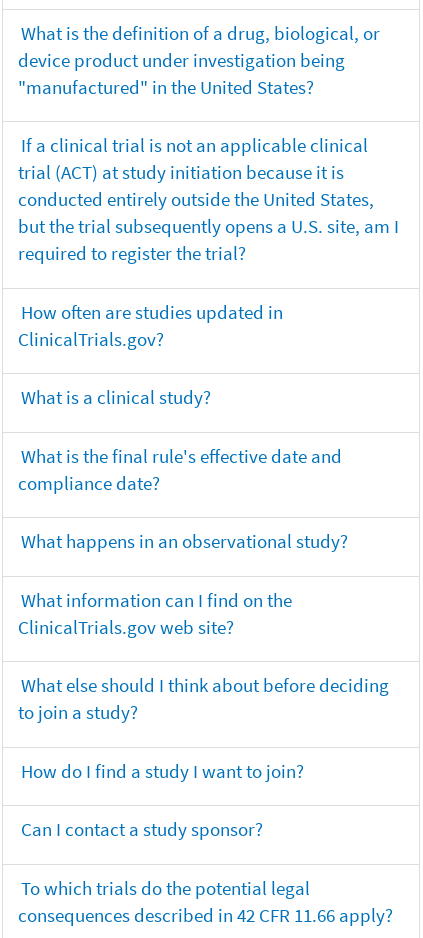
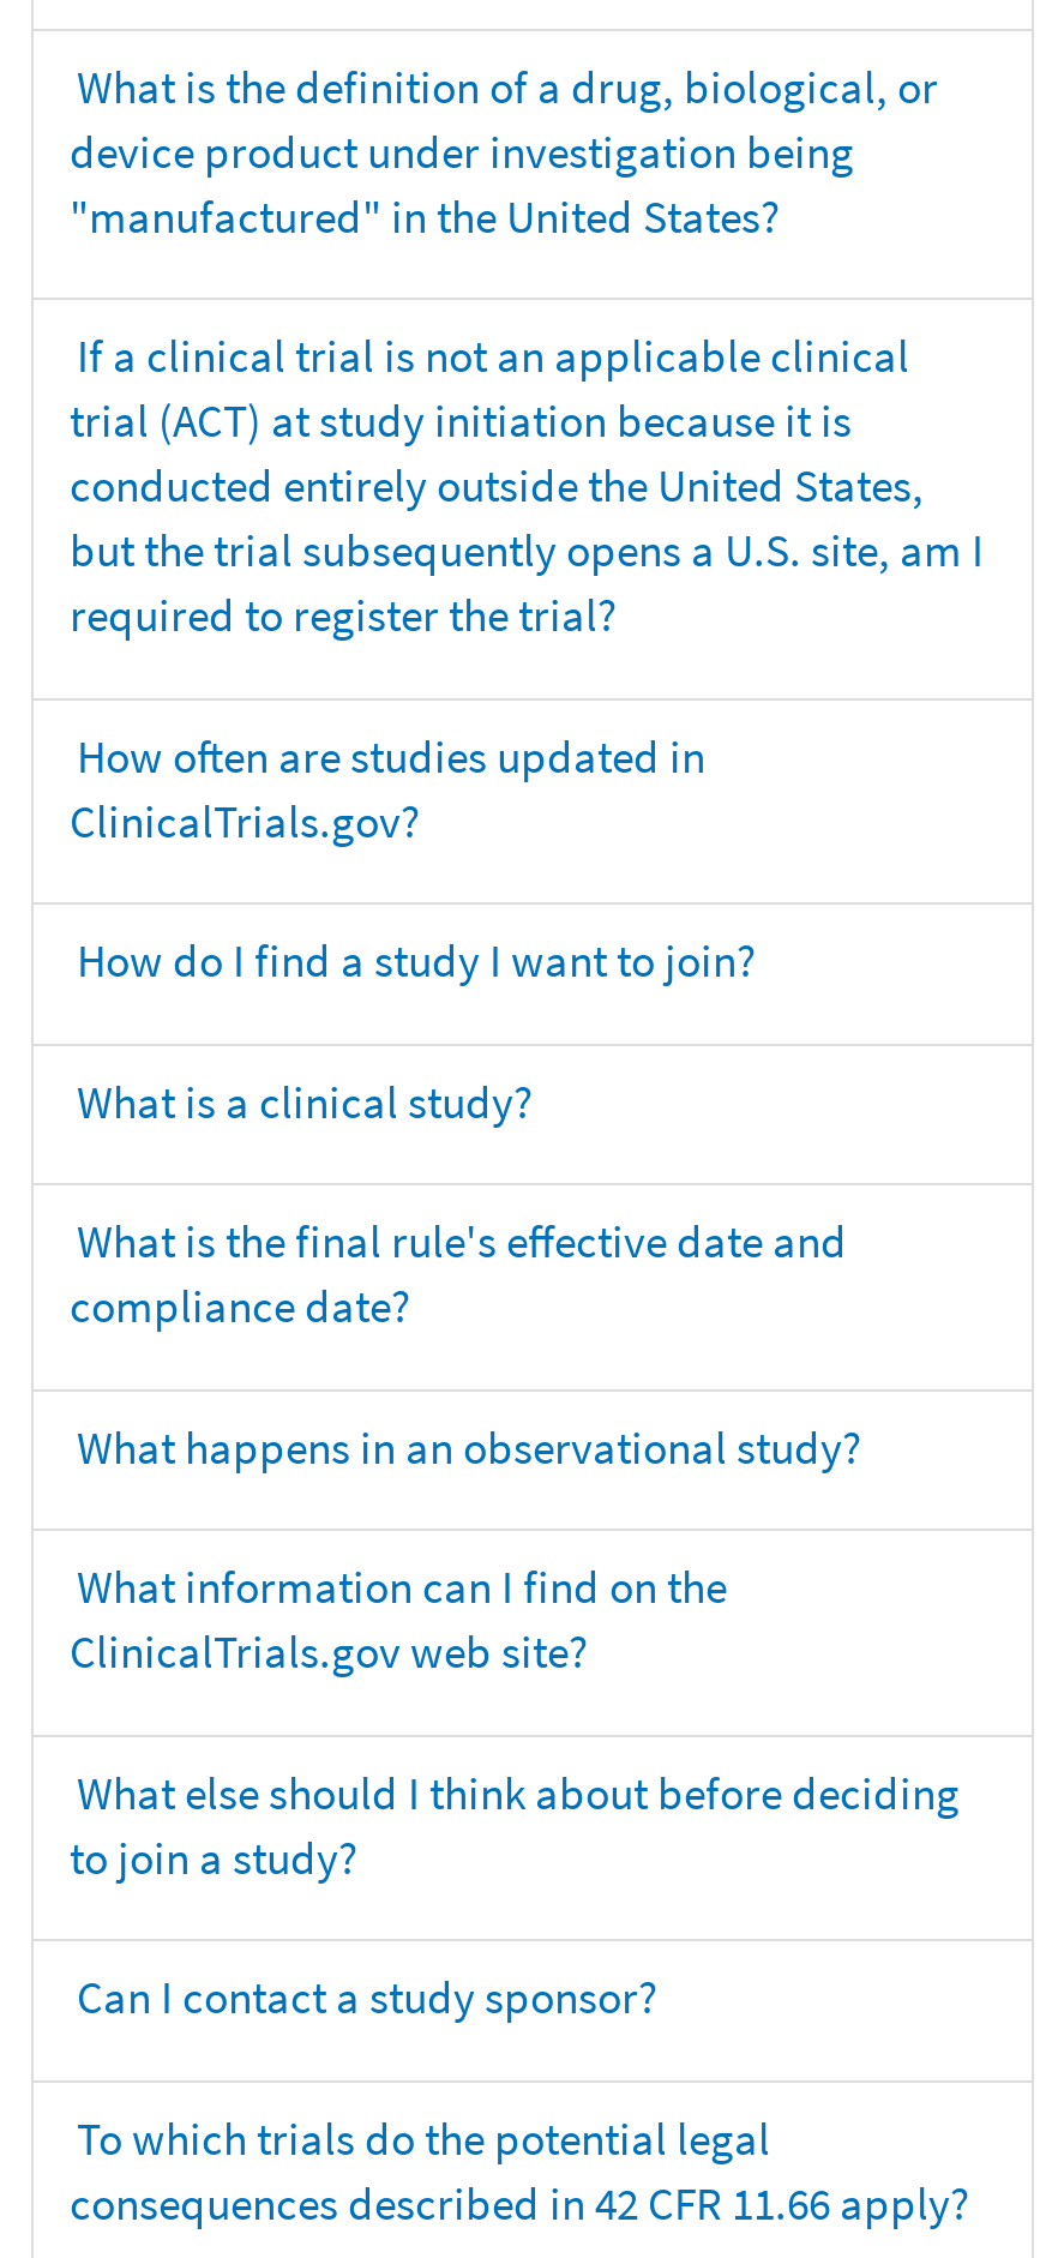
moved down: What is a clinical study? | What is the final rule's effective date and | compliance date? | What happens in an observational study? | What information can I find on the | ClinicalTrials.gov web site? | What else should I think about before deciding | to join a study?

moved up: How do I find a study I want to join?
